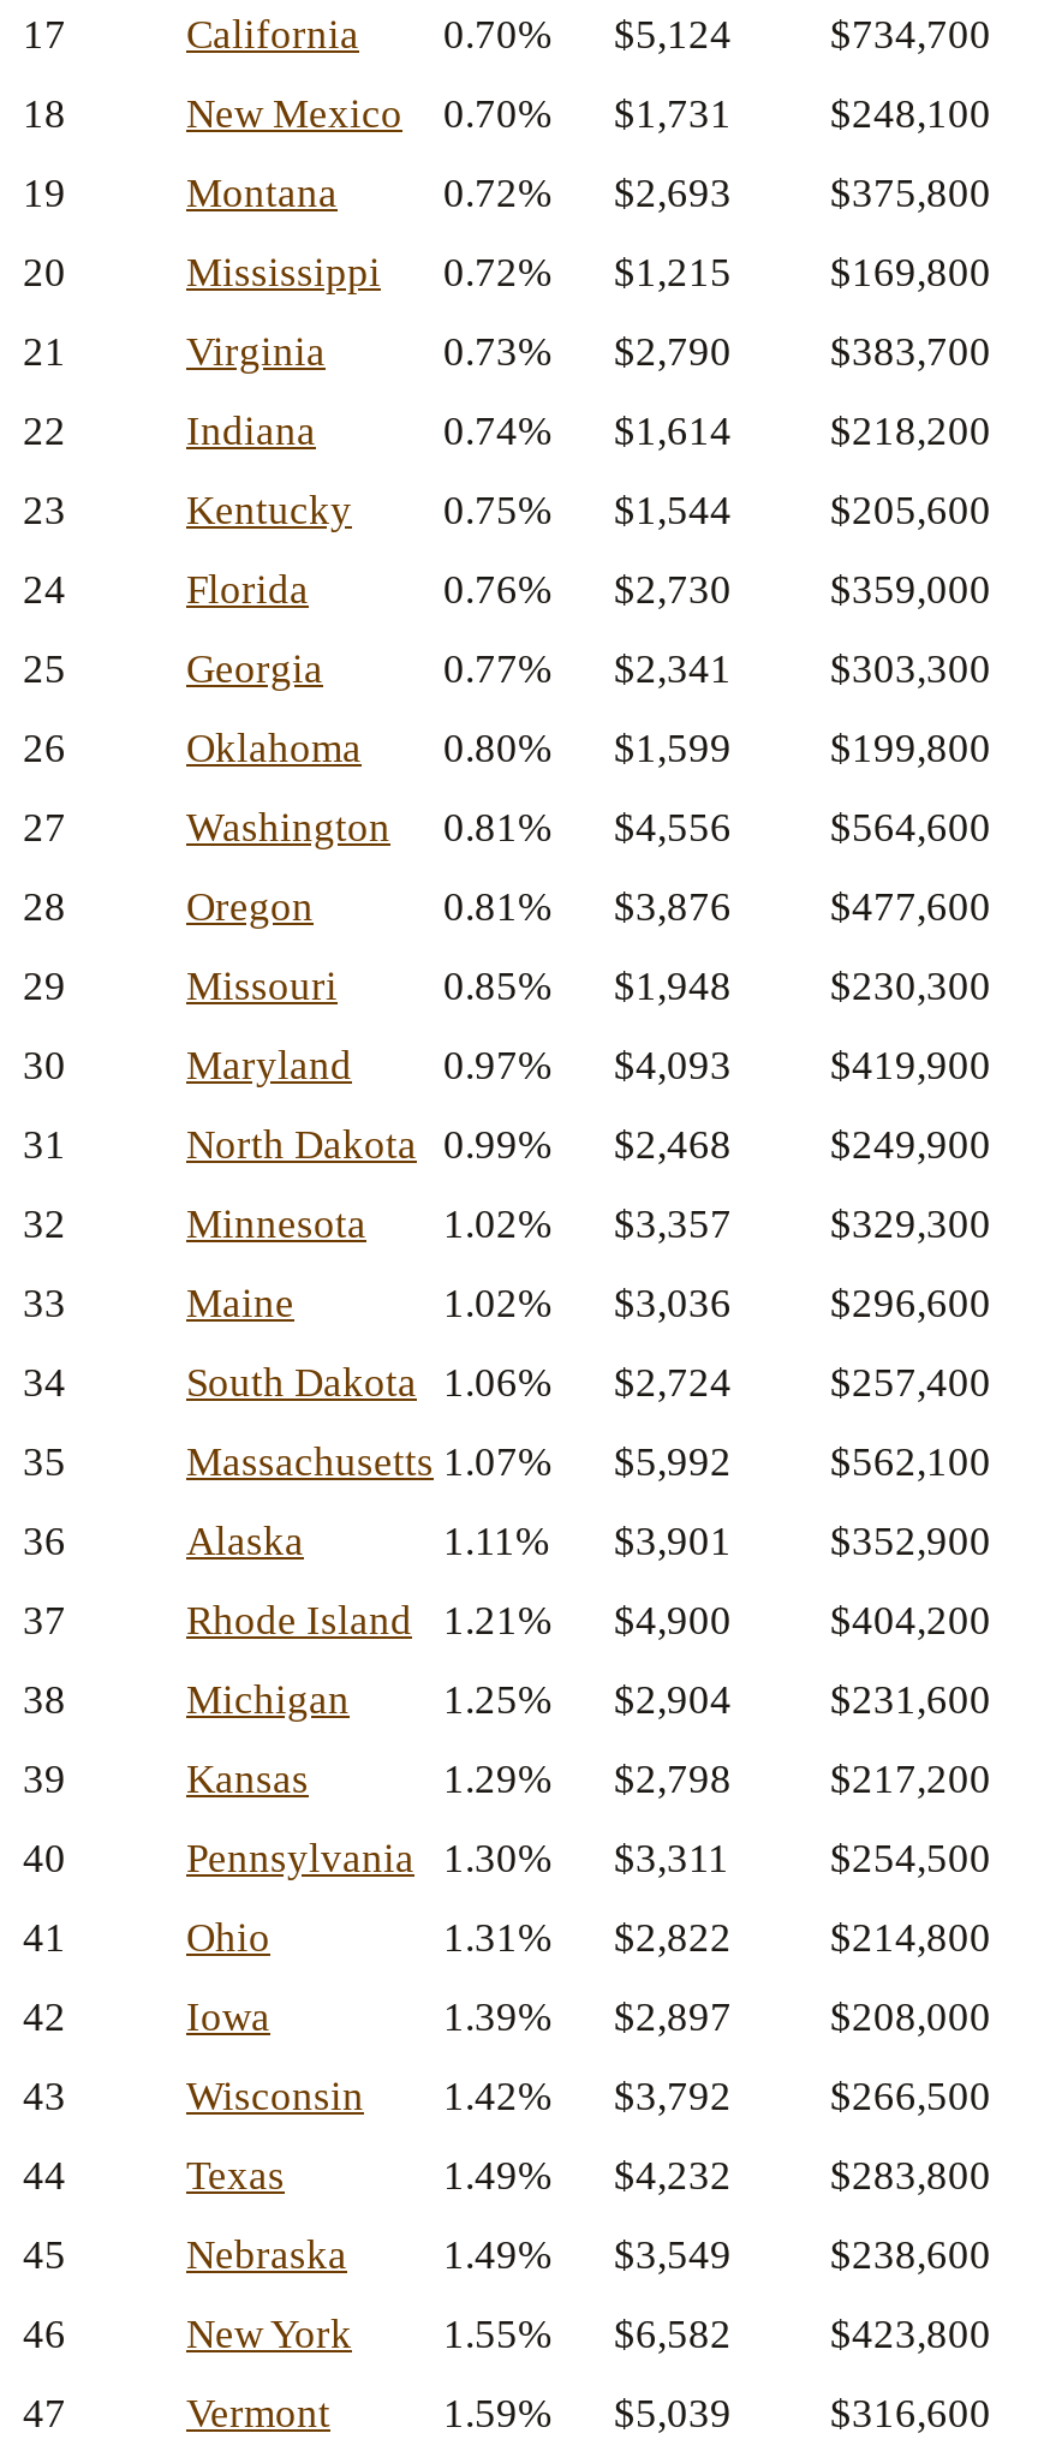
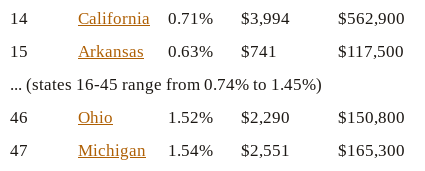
- 17
+ 14

- 0.70%
- $5,124
- $734,700
- 18
- New Mexico
- 0.70%
- $1,731
- $248,100
- 19
- Montana
- 0.72%
- $2,693
- $375,800
- 20
- Mississippi
- 0.72%
- $1,215
- $169,800
- 21
- Virginia
- 0.73%
- $2,790
- $383,700
- 22
- Indiana
- 0.74%
- $1,614
- $218,200
- 23
- Kentucky
- 0.75%
- $1,544
- $205,600
- 24
- Florida
- 0.76%
- $2,730
- $359,000
- 25
- Georgia
- 0.77%
- $2,341
- $303,300
- 26
- Oklahoma
- 0.80%
- $1,599
- $199,800
- 27
- Washington
- 0.81%
- $4,556
- $564,600
- 28
- Oregon
- 0.81%
- $3,876
- $477,600
- 29
- Missouri
- 0.85%
- $1,948
- $230,300
- 30
- Maryland
- 0.97%
- $4,093
- $419,900
- 31
- North Dakota 0.99%
- $2,468
- $249,900
- 32
- Minnesota
- 1.02%
- $3,357
- $329,300
- 33
- Maine
- 1.02%
- $3,036
- $296,600
- 34
- South Dakota 1.06%
- $2,724
- $257,400
- 35
- Massachusetts 1.07%
- $5,992
- $562,100
- 36
- Alaska
- 1.11%
- $3,901
- $352,900
- 37
- Rhode Island
- 1.21%
- $4,900
- $404,200
- 38
- Michigan
- 1.25%
- $2,904
- $231,600
- 39
- Kansas
- 1.29%
- $2,798
- $217,200
- 40
- Pennsylvania
- 1.30%
- $3,311
- $254,500
- 41
- Ohio
- 1.31%
- $2,822
- $214,800
- 42
- Iowa
- 1.39%
- $2,897
- $208,000
- 43
- Wisconsin
- 1.42%
- $3,792
- $266,500
- 44
- Texas
- 1.49%
- $4,232
- $283,800
- 45
- Nebraska
- 1.49%
- $3,549
- $238,600
+ 0.71%
+ $3,994
+ $562,900
+ 15
+ Arkansas
+ 0.63%
+ $741
+ $117,500
+ ... (states 16-45 range from 0.74% to 1.45%)

- New York
- 1.55%
- $6,582
- $423,800
+ Ohio
+ 1.52%
+ $2,290
+ $150,800

- Vermont
- 1.59%
- $5,039
- $316,600
+ Michigan
+ 1.54%
+ $2,551
+ $165,300
